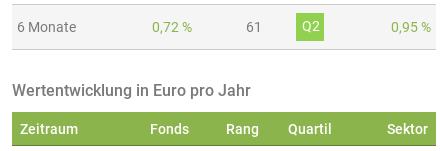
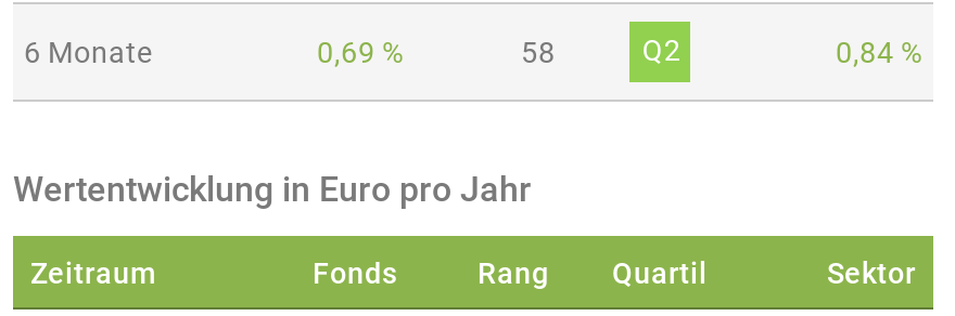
- 0,72 %
+ 0,69 %

- 61
+ 58

- 0,95 %
+ 0,84 %
